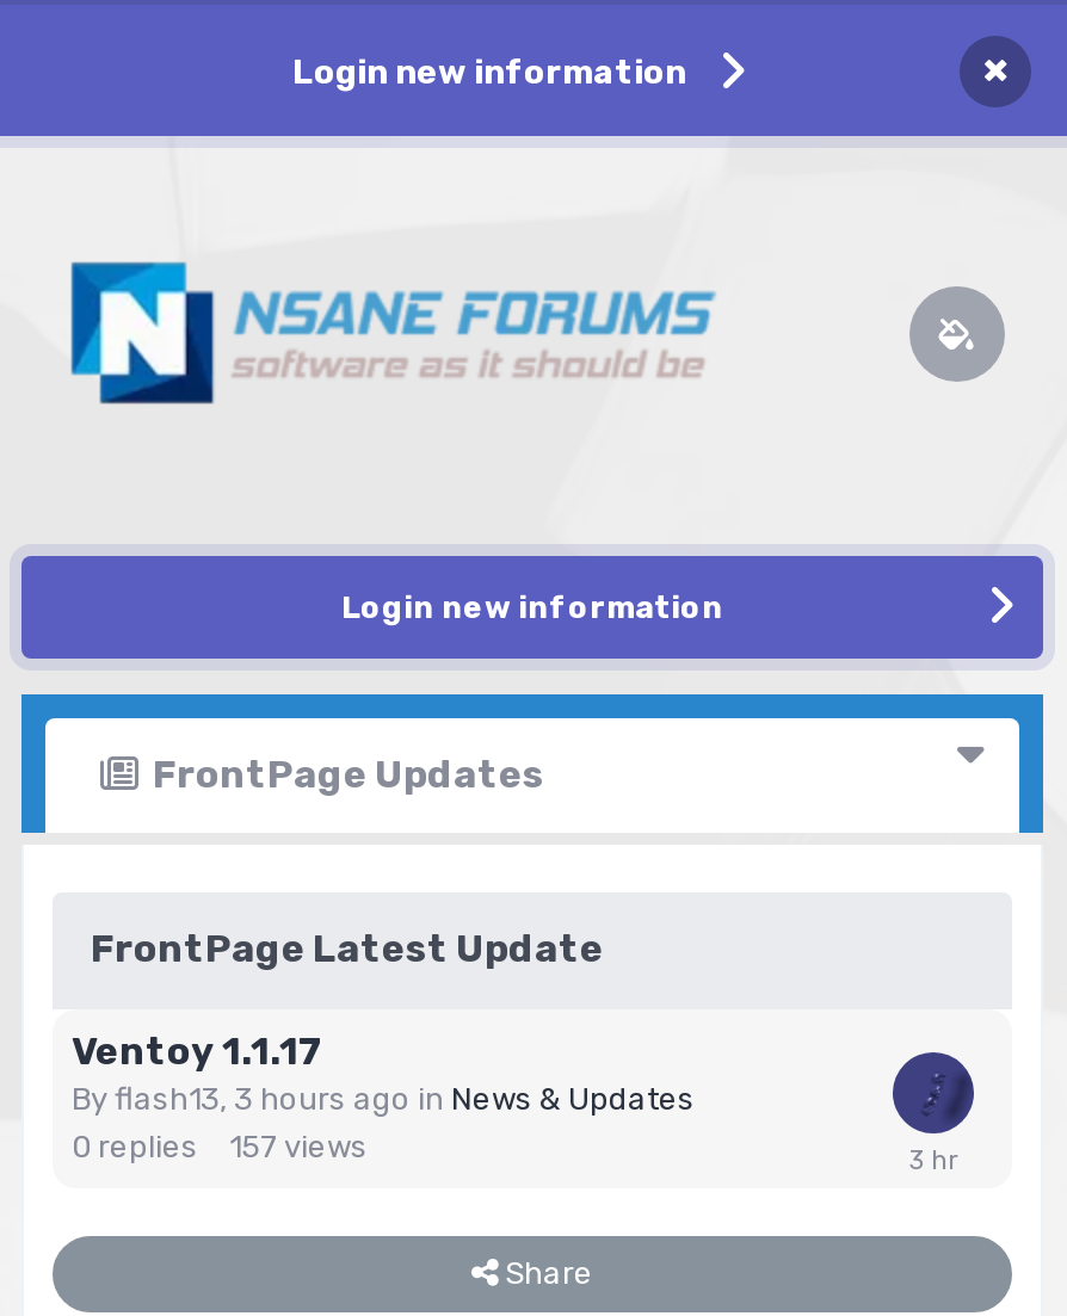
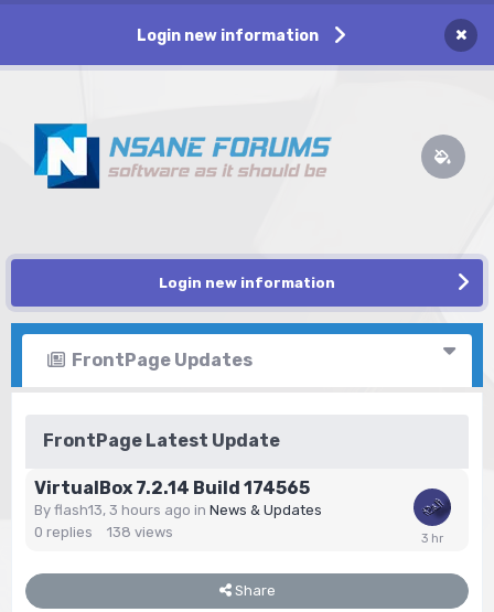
- Ventoy 1.1.17
+ VirtualBox 7.2.14 Build 174565

- 0 replies 157 views
+ 0 replies 138 views
